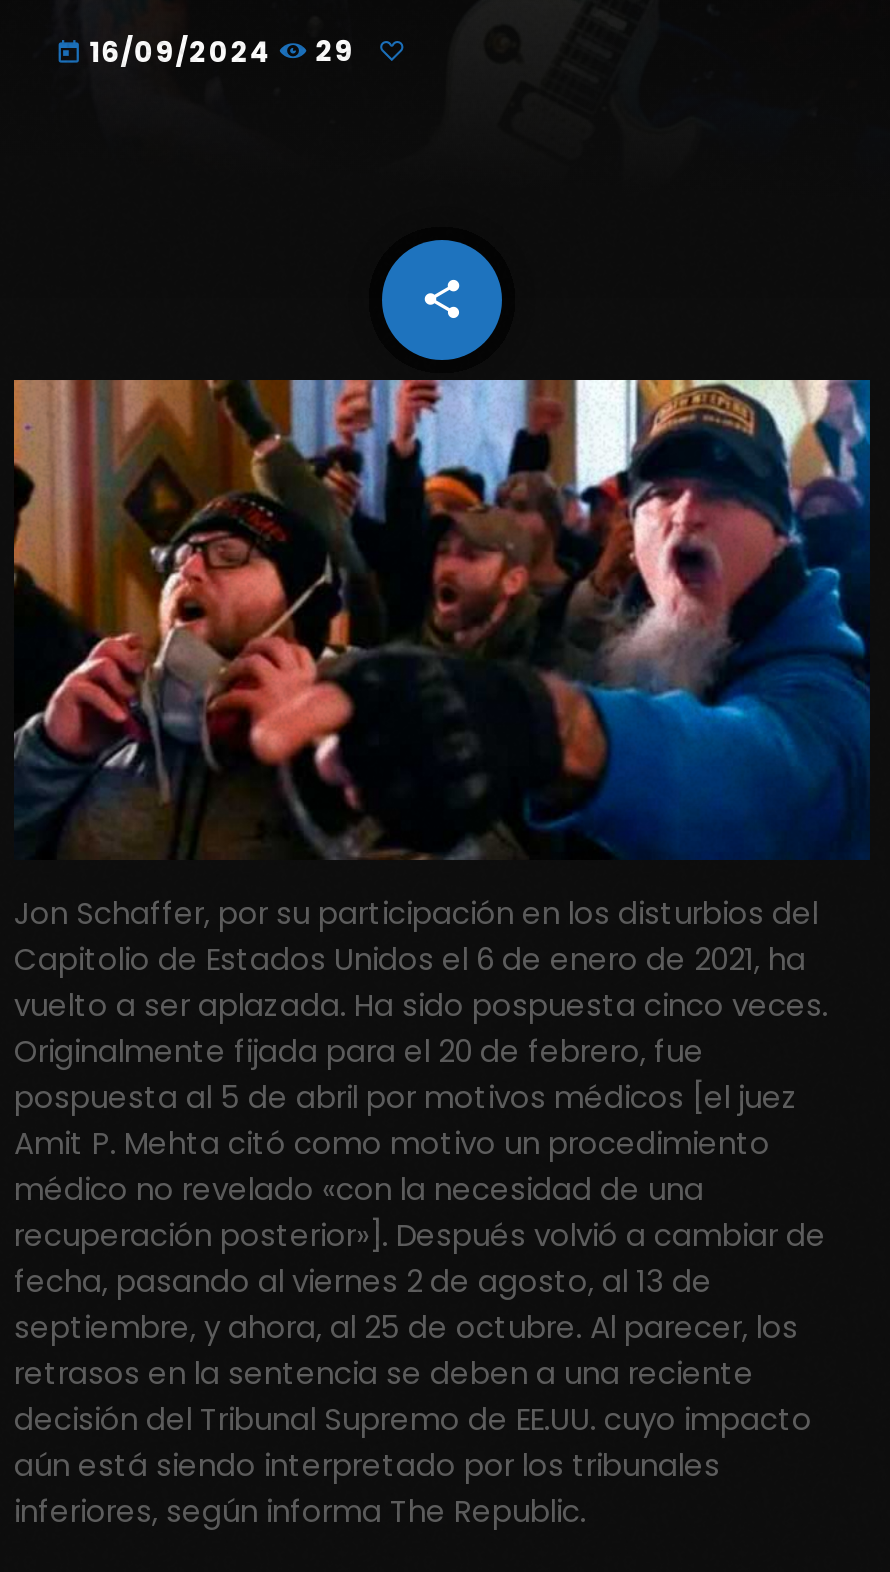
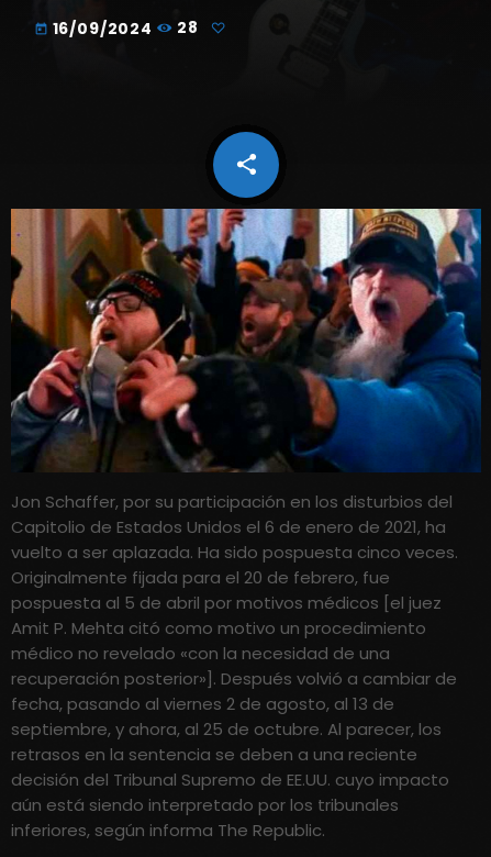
- 29
+ 28
